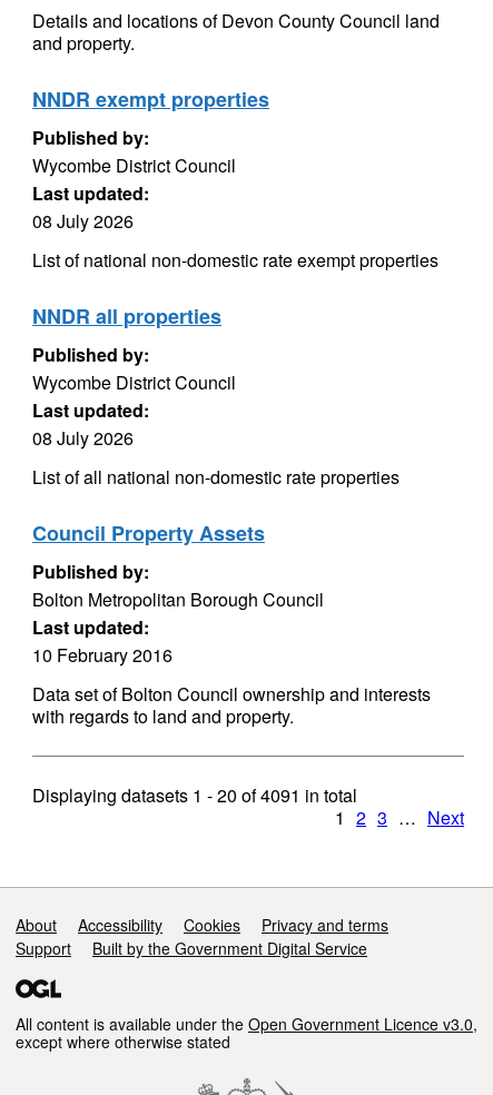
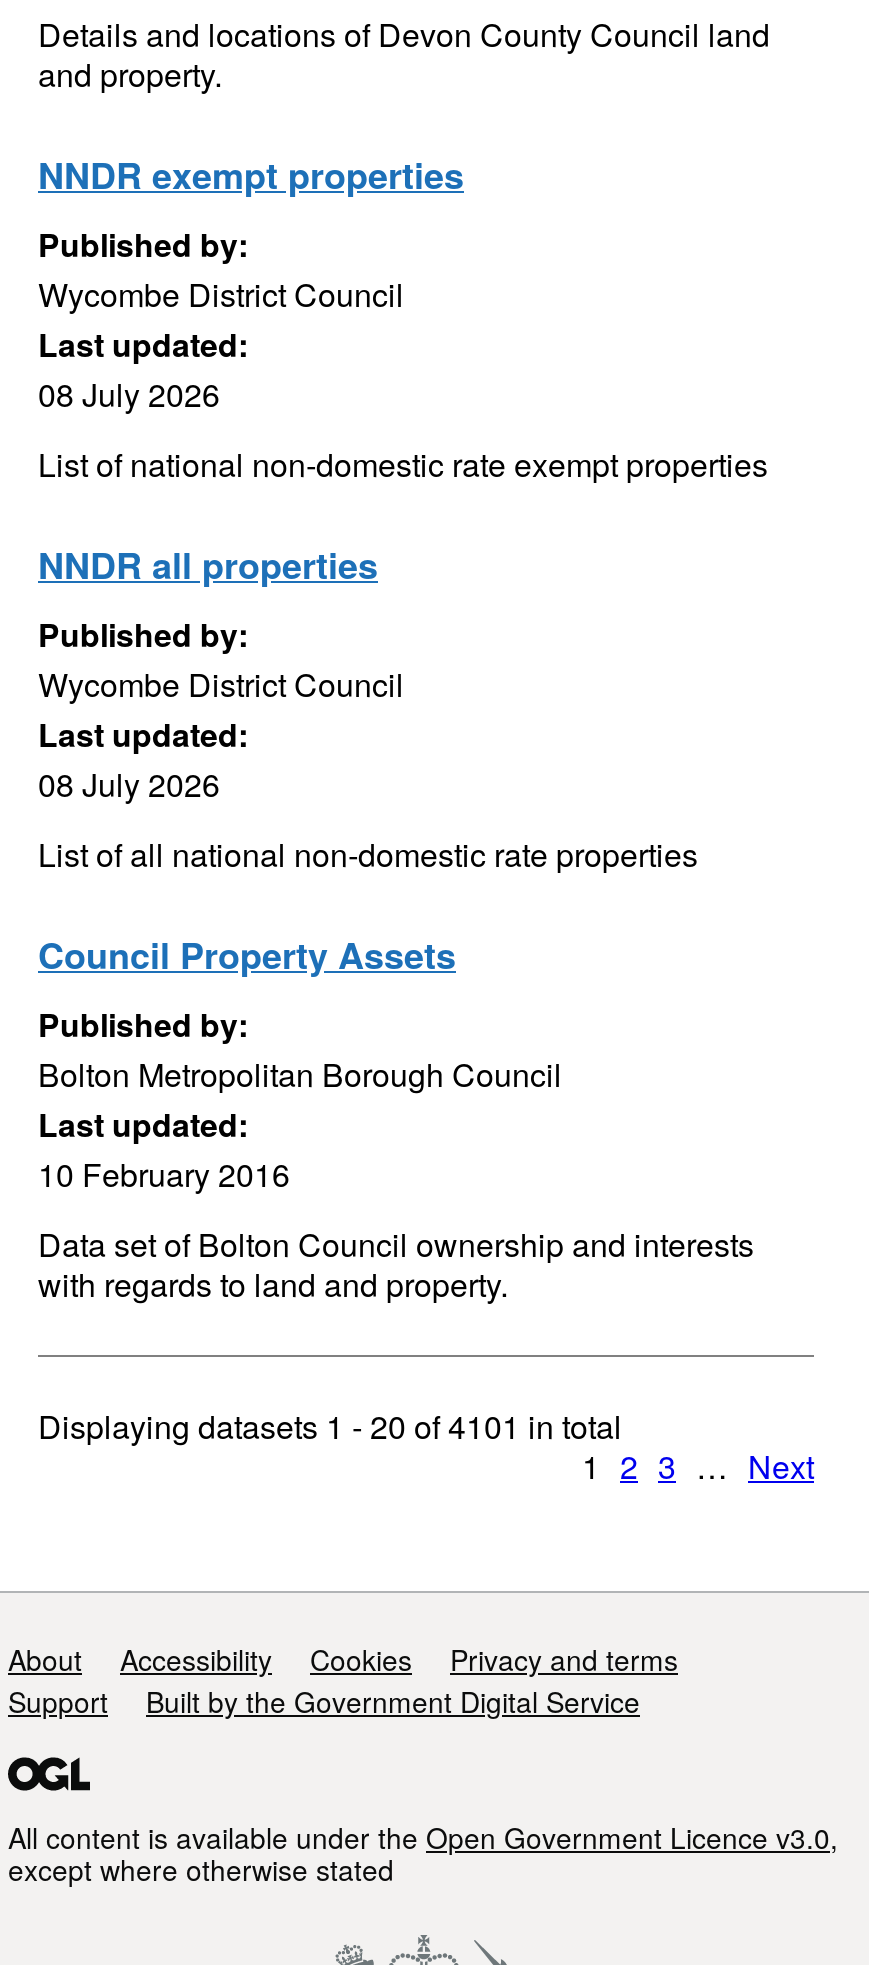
- Displaying datasets 1 - 20 of 4091 in total
+ Displaying datasets 1 - 20 of 4101 in total
